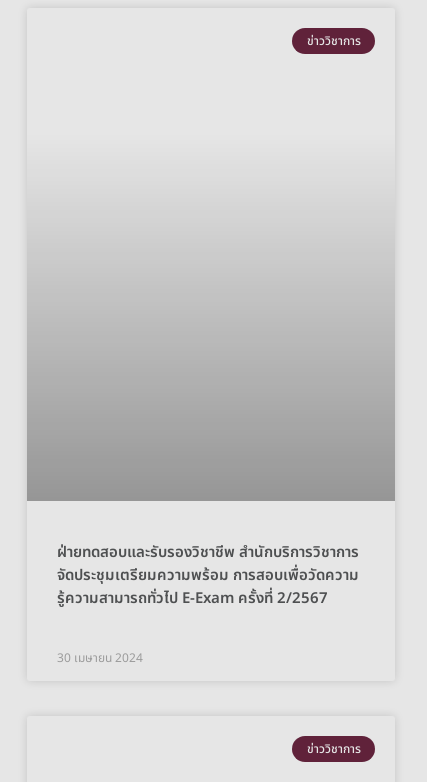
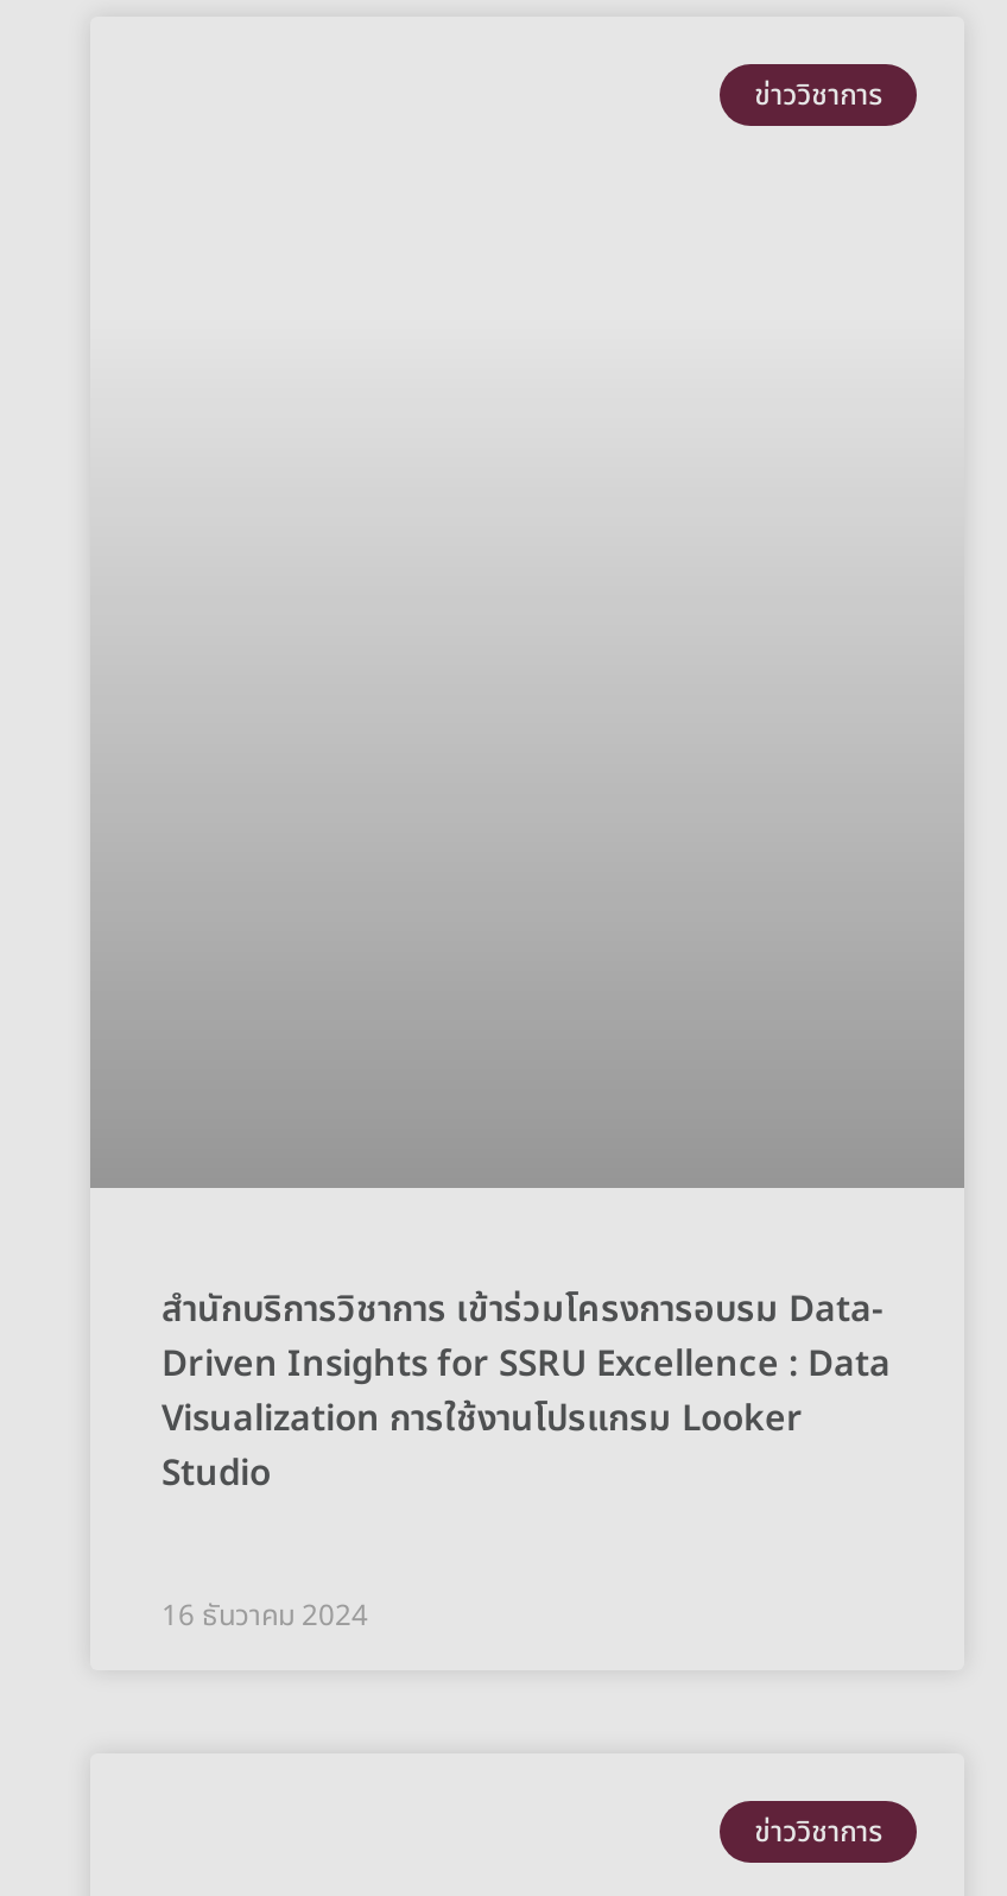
- ฝ่ายทดสอบและรับรองวิชาชีพ สำนักบริการวิชาการ
- จัดประชุมเตรียมความพร้อม การสอบเพื่อวัดความ
- รู้ความสามารถทั่วไป E-Exam ครั้งที่ 2/2567
+ สำนักบริการวิชาการ เข้าร่วมโครงการอบรม Data-
+ Driven Insights for SSRU Excellence : Data
+ Visualization การใช้งานโปรแกรม Looker
+ Studio

- 30 เมษายน 2024
+ 16 ธันวาคม 2024
